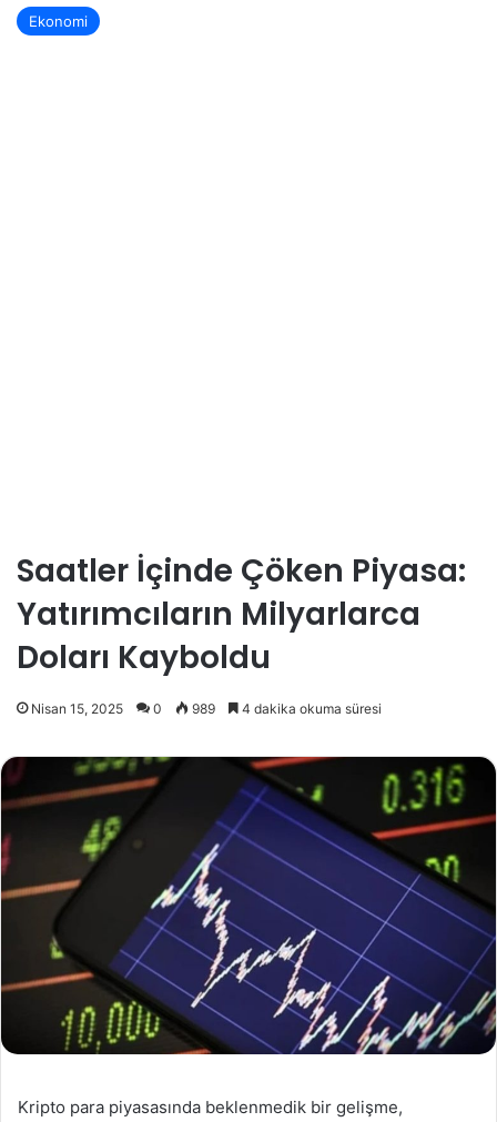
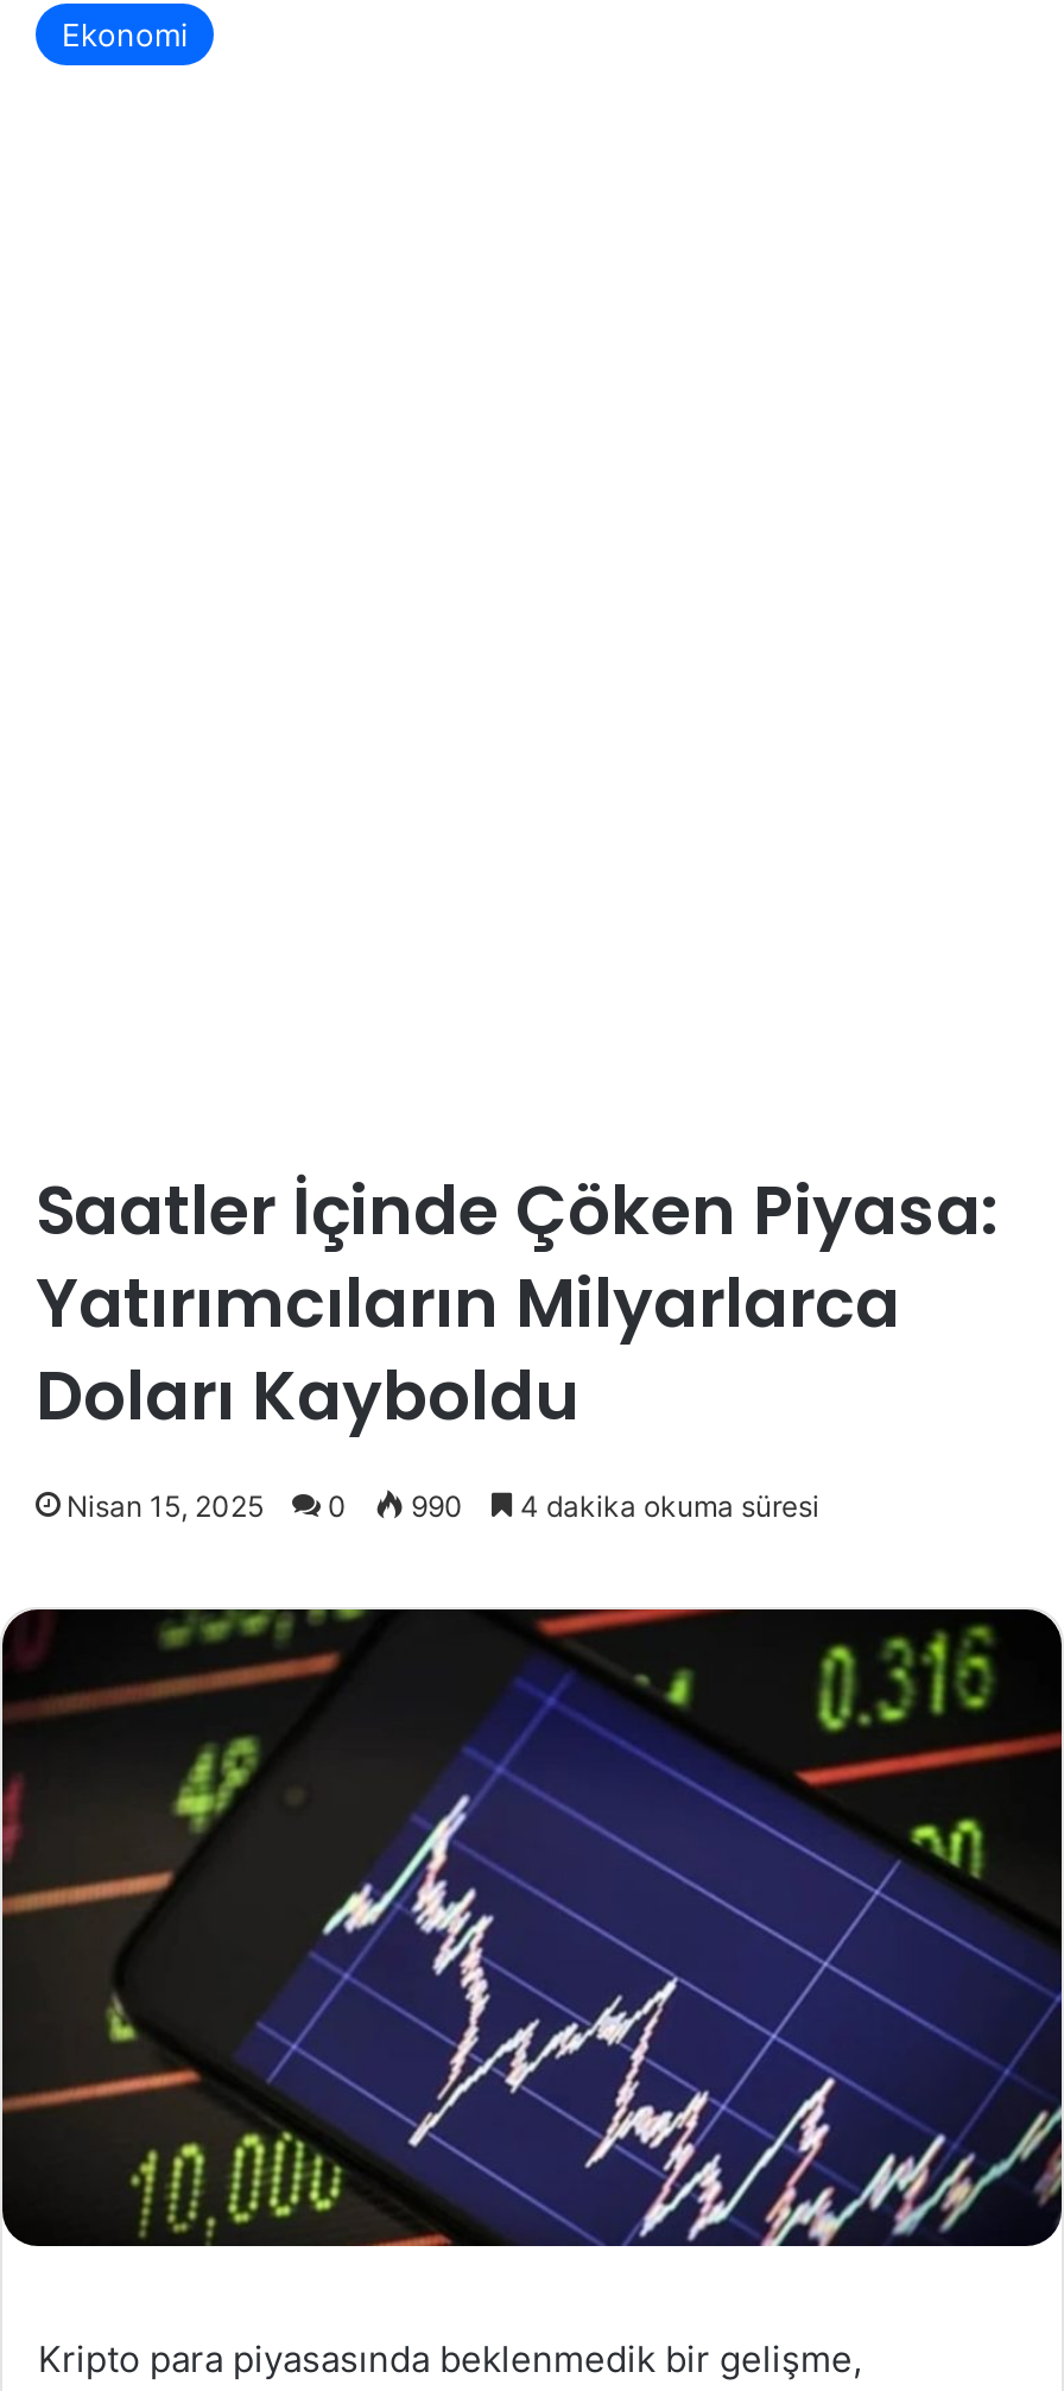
- Nisan 15, 2025 0 989 4 dakika okuma süresi
+ Nisan 15, 2025 0 990 4 dakika okuma süresi
